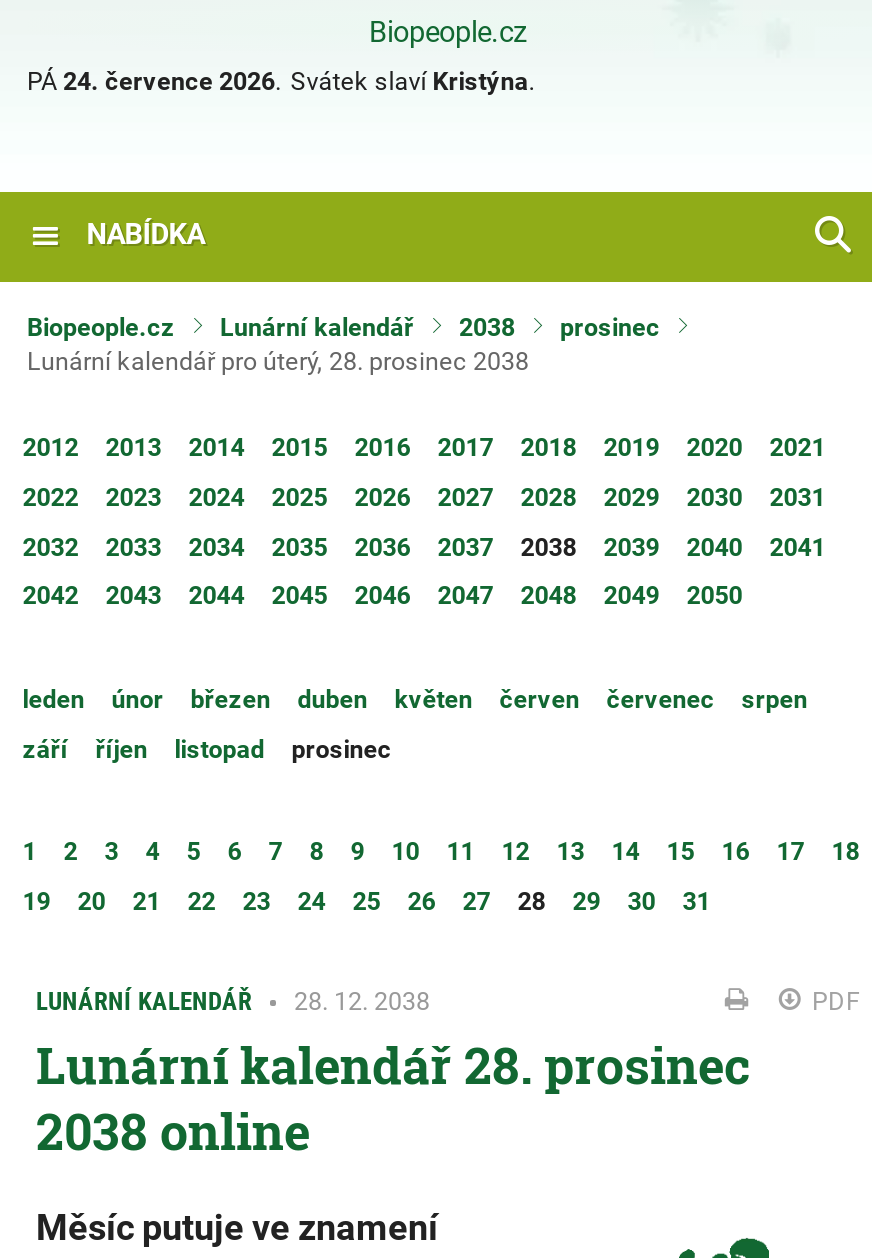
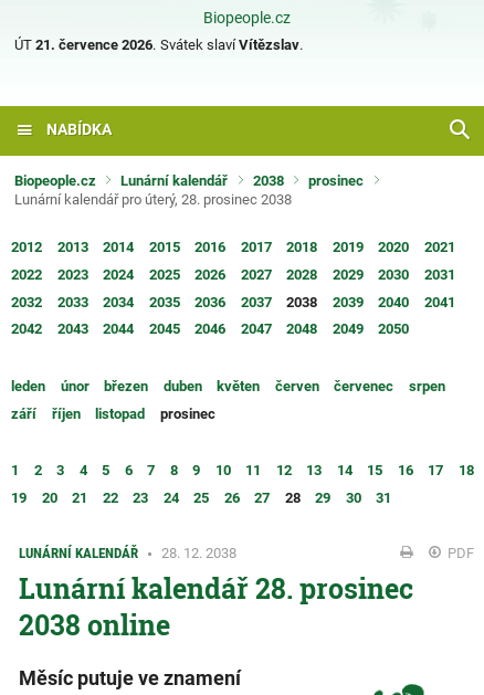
- PÁ 24. července 2026. Svátek slaví Kristýna.
+ ÚT 21. července 2026. Svátek slaví Vítězslav.
